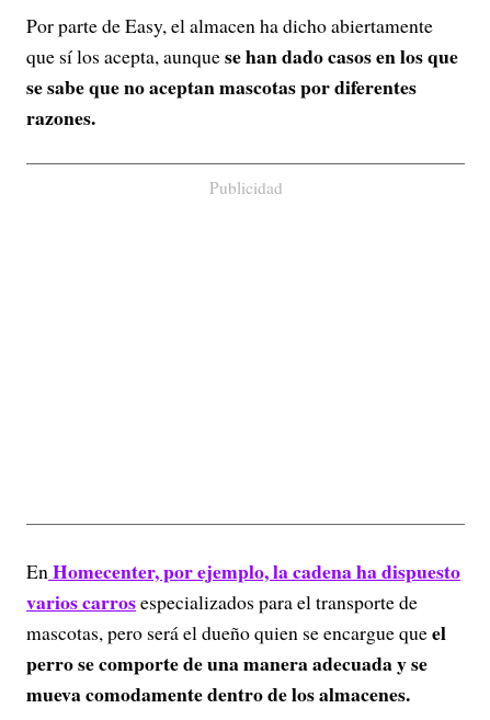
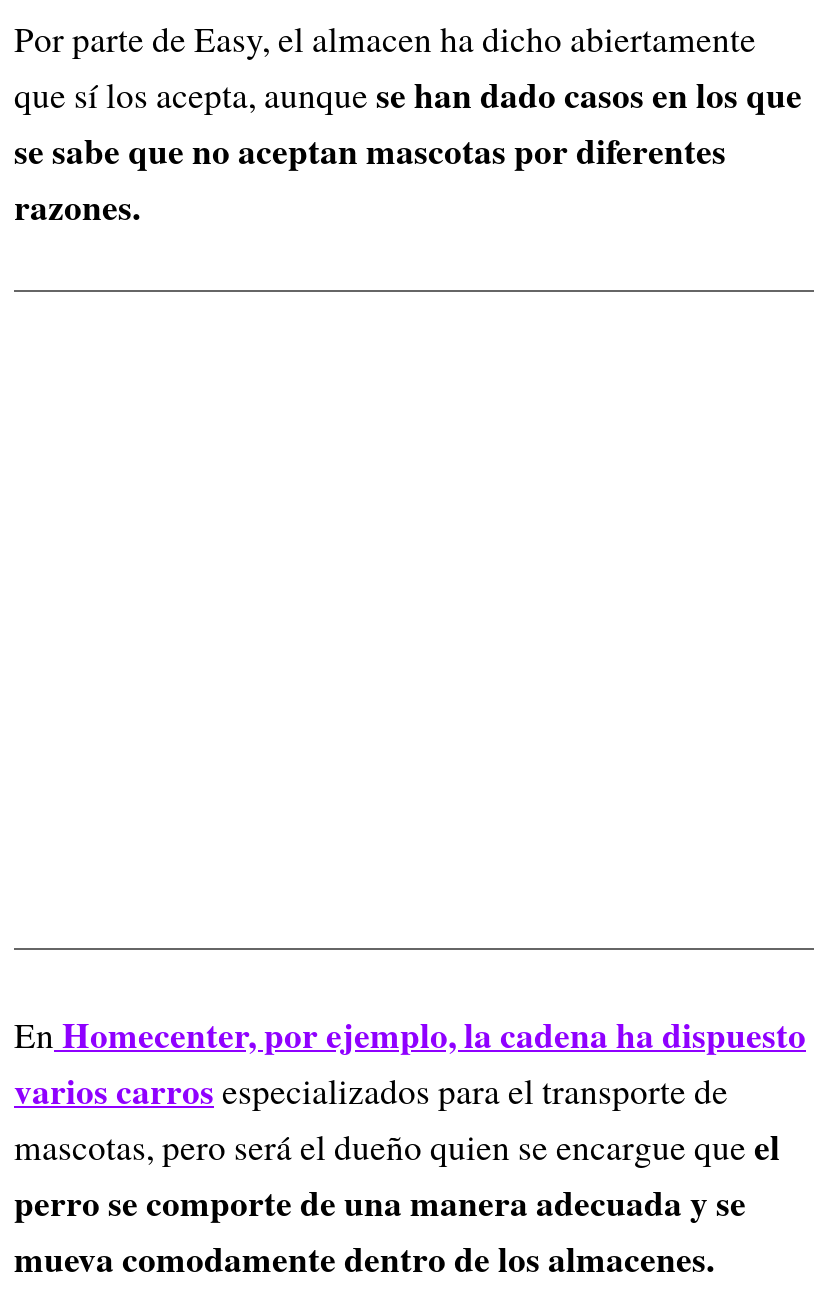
- Publicidad
